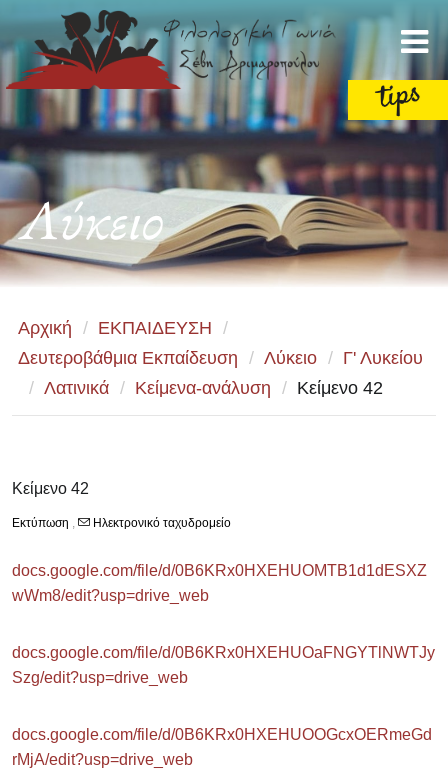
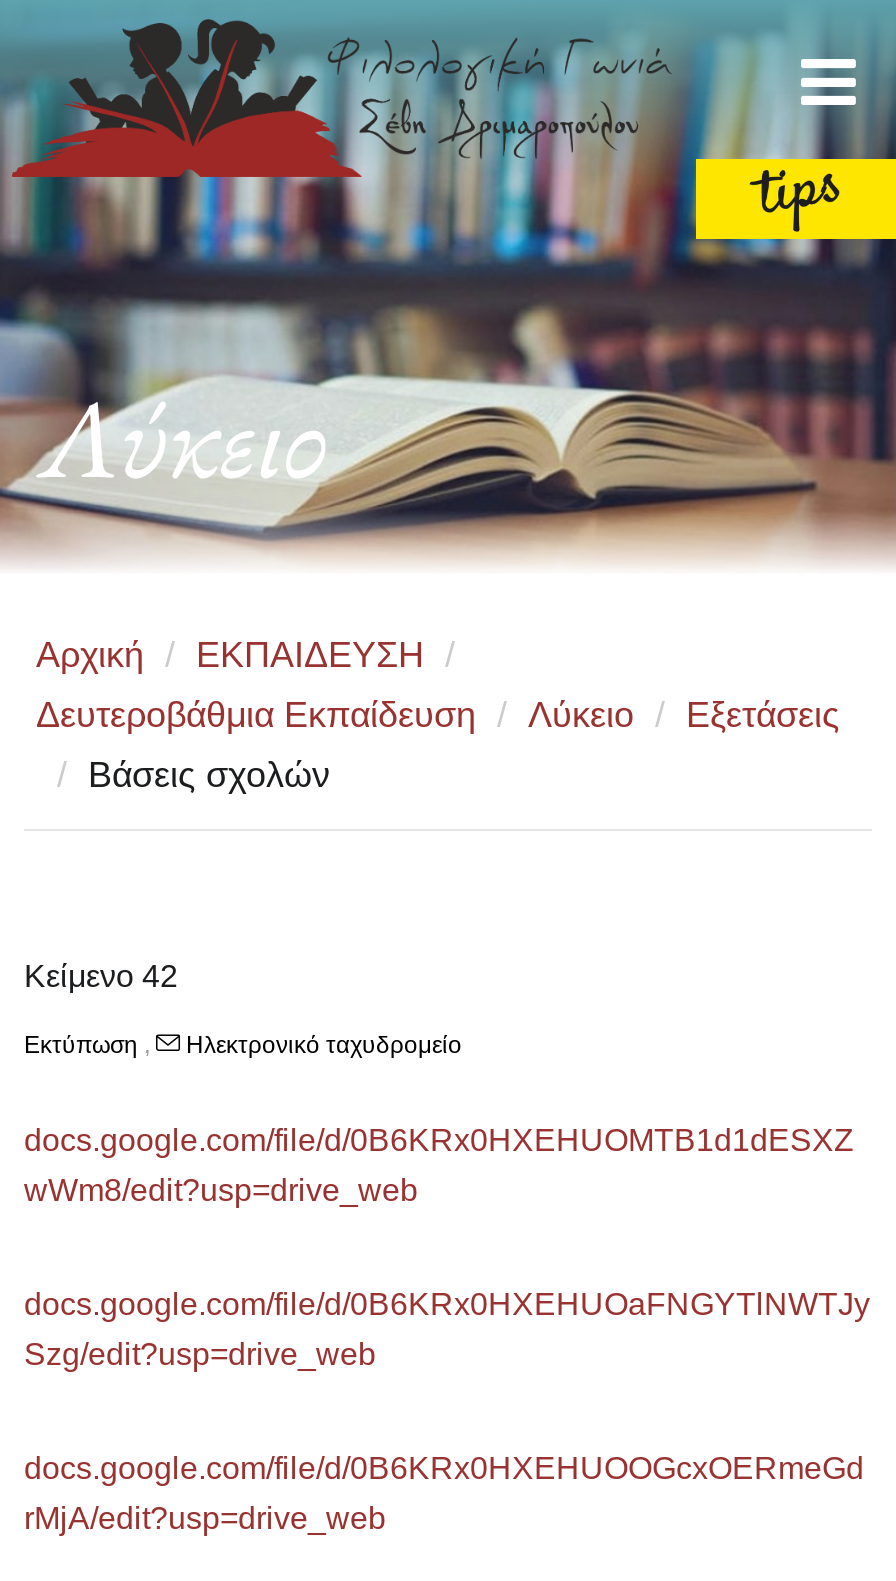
- Δευτεροβάθμια Εκπαίδευση / Λύκειο / Γ' Λυκείου
+ Δευτεροβάθμια Εκπαίδευση / Λύκειο / Εξετάσεις

- / Λατινικά / Κείμενα-ανάλυση / Κείμενο 42
+ / Βάσεις σχολών
